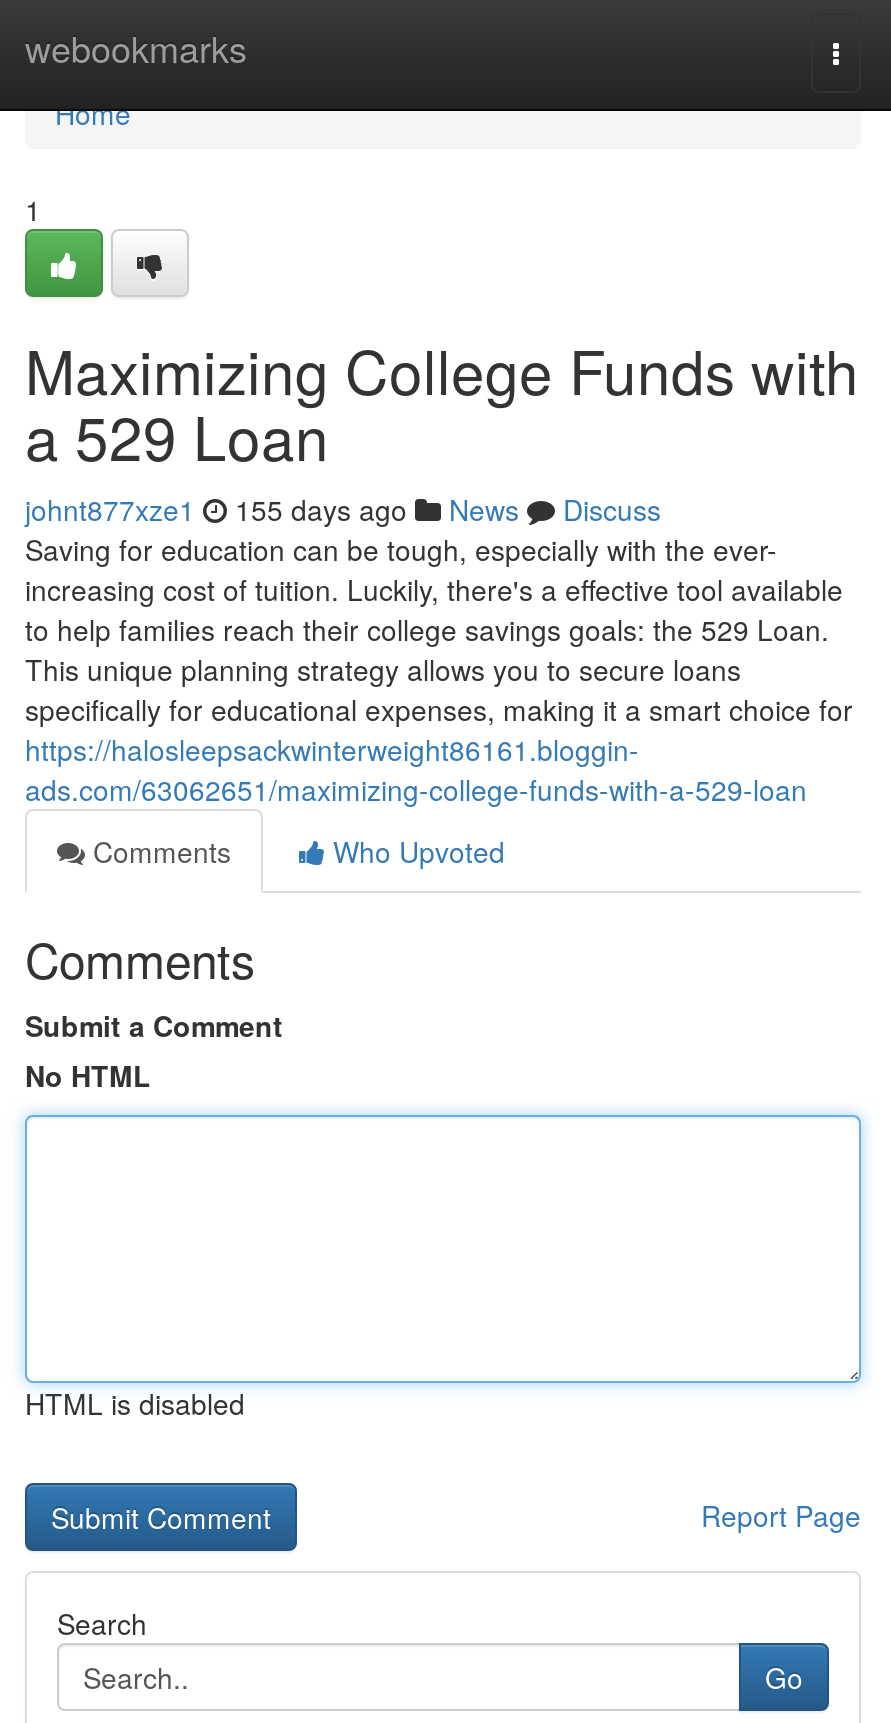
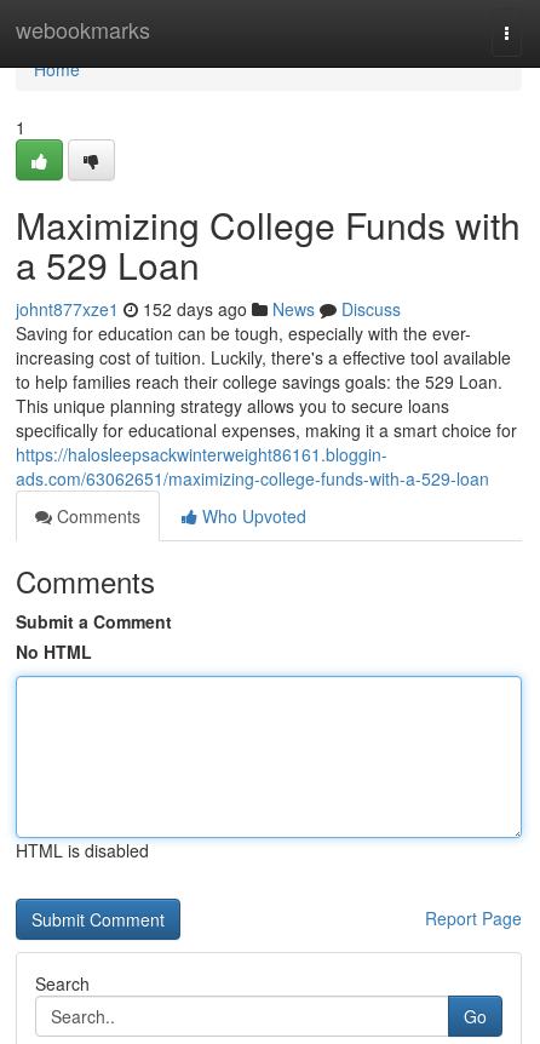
- johnt877xze1 155 days ago News Discuss
+ johnt877xze1 152 days ago News Discuss
